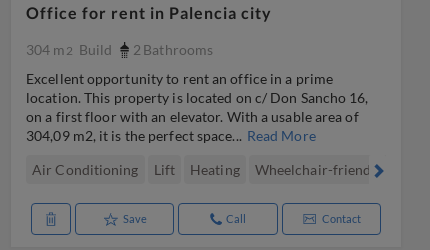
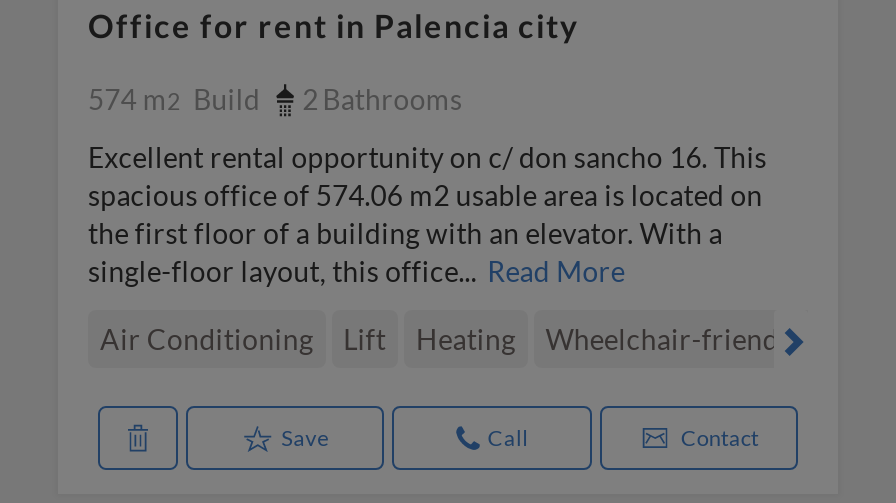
- 304 m2 Build 2 Bathrooms
+ 574 m2 Build 2 Bathrooms

- Excellent opportunity to rent an office in a prime
- location. This property is located on c/ Don Sancho 16,
- on a first floor with an elevator. With a usable area of
- 304,09 m2, it is the perfect space... Read More
+ Excellent rental opportunity on c/ don sancho 16. This
+ spacious office of 574.06 m2 usable area is located on
+ the first floor of a building with an elevator. With a
+ single-floor layout, this office... Read More
